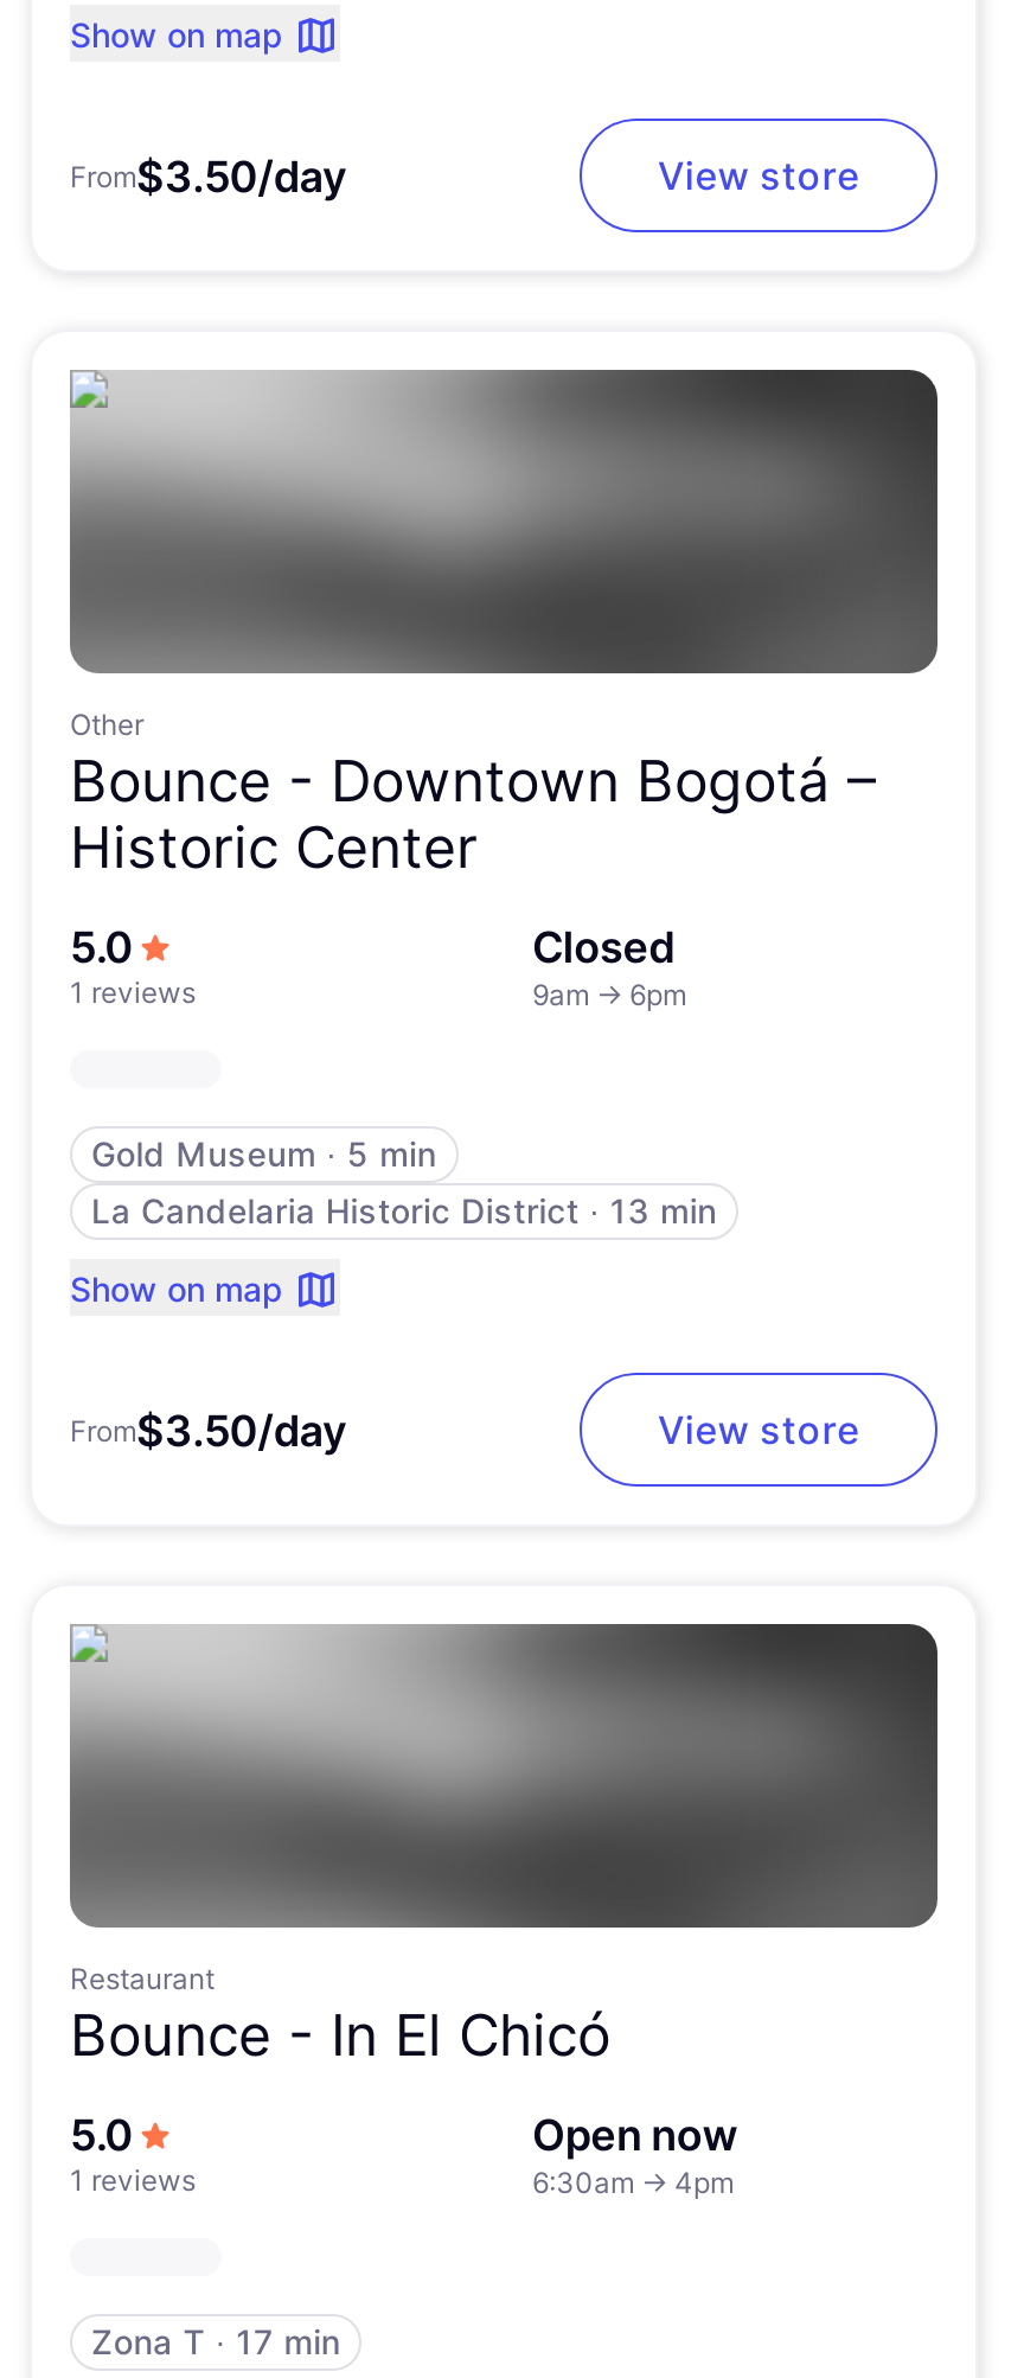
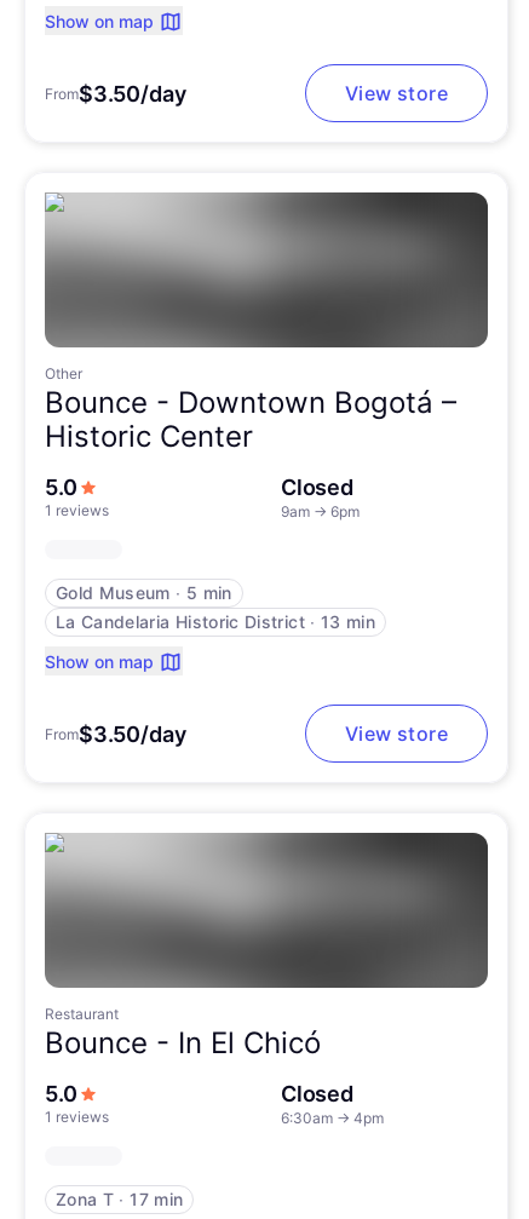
- Open now
+ Closed
